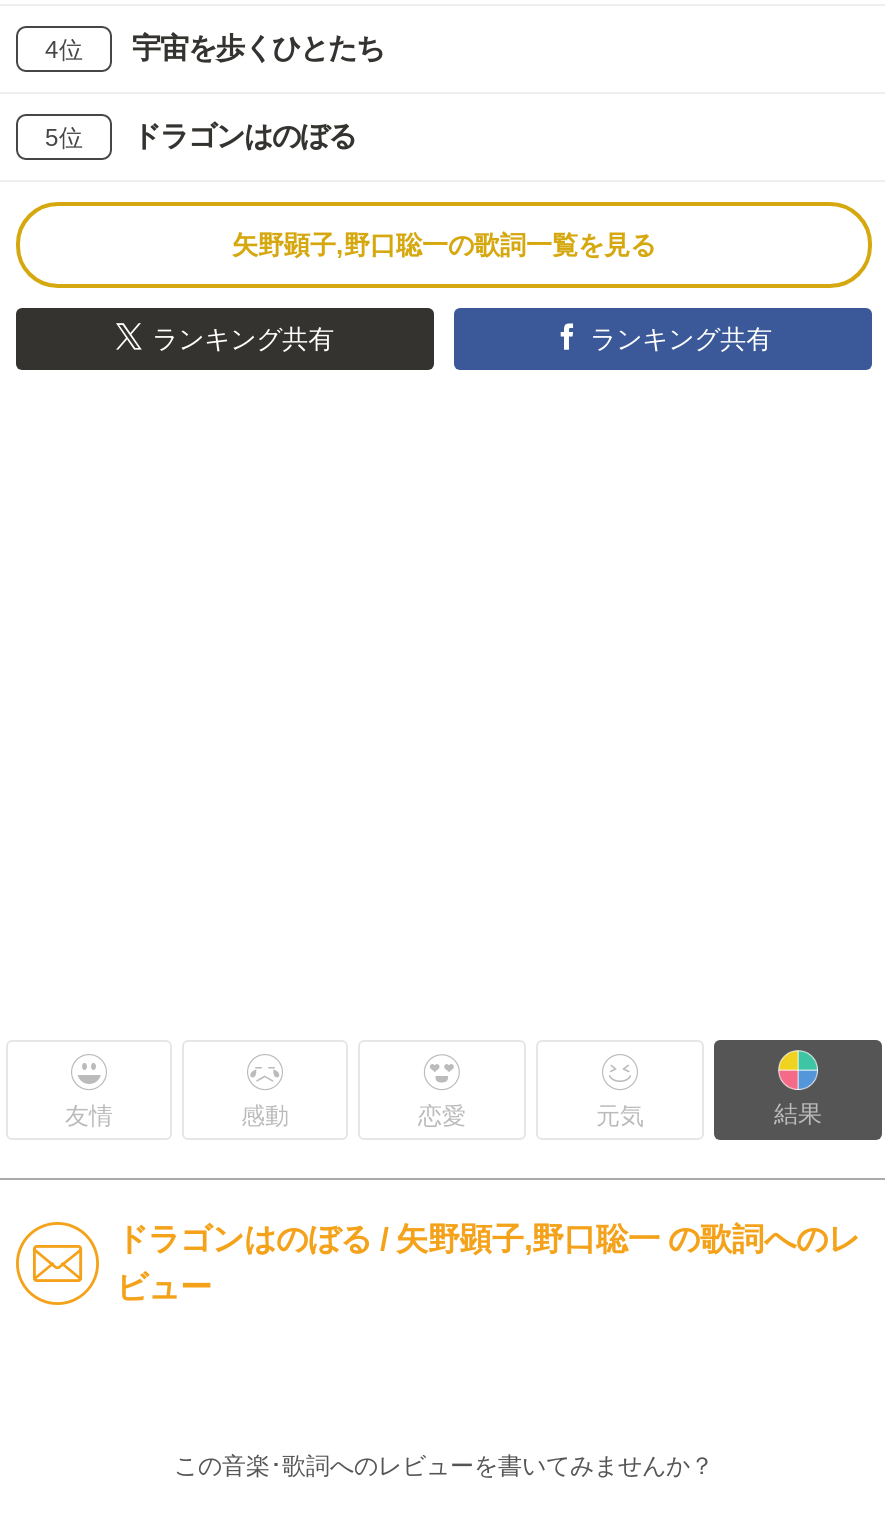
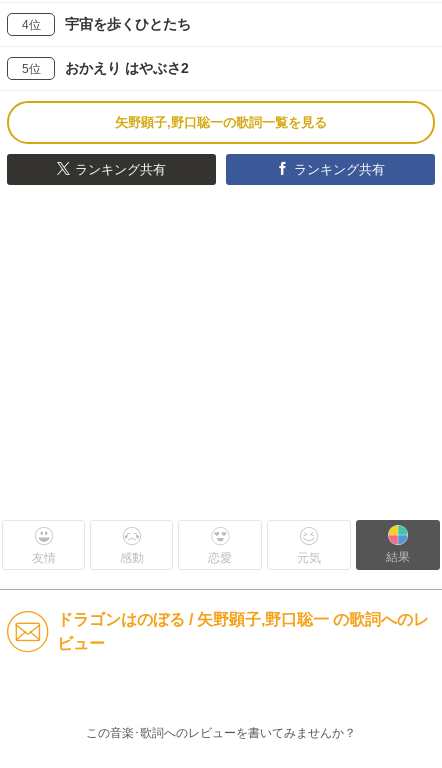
- ドラゴンはのぼる
+ おかえり はやぶさ2
